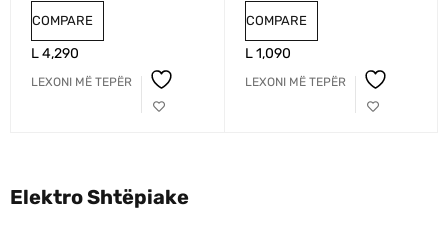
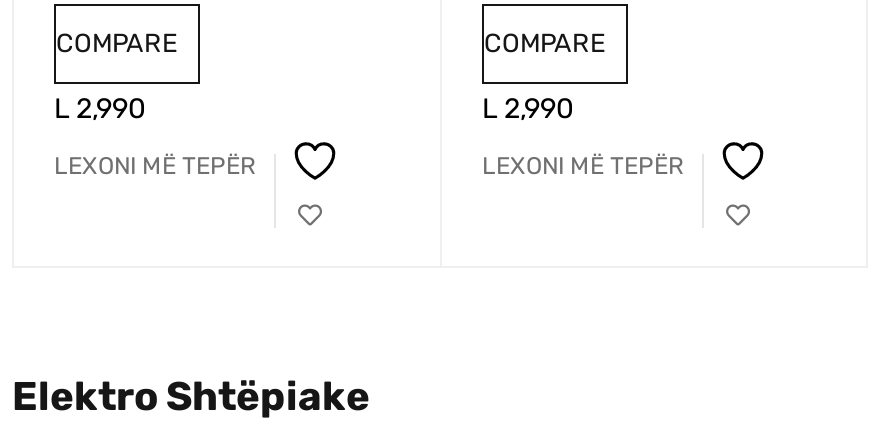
- L 4,290
+ L 2,990

- L 1,090
+ L 2,990
